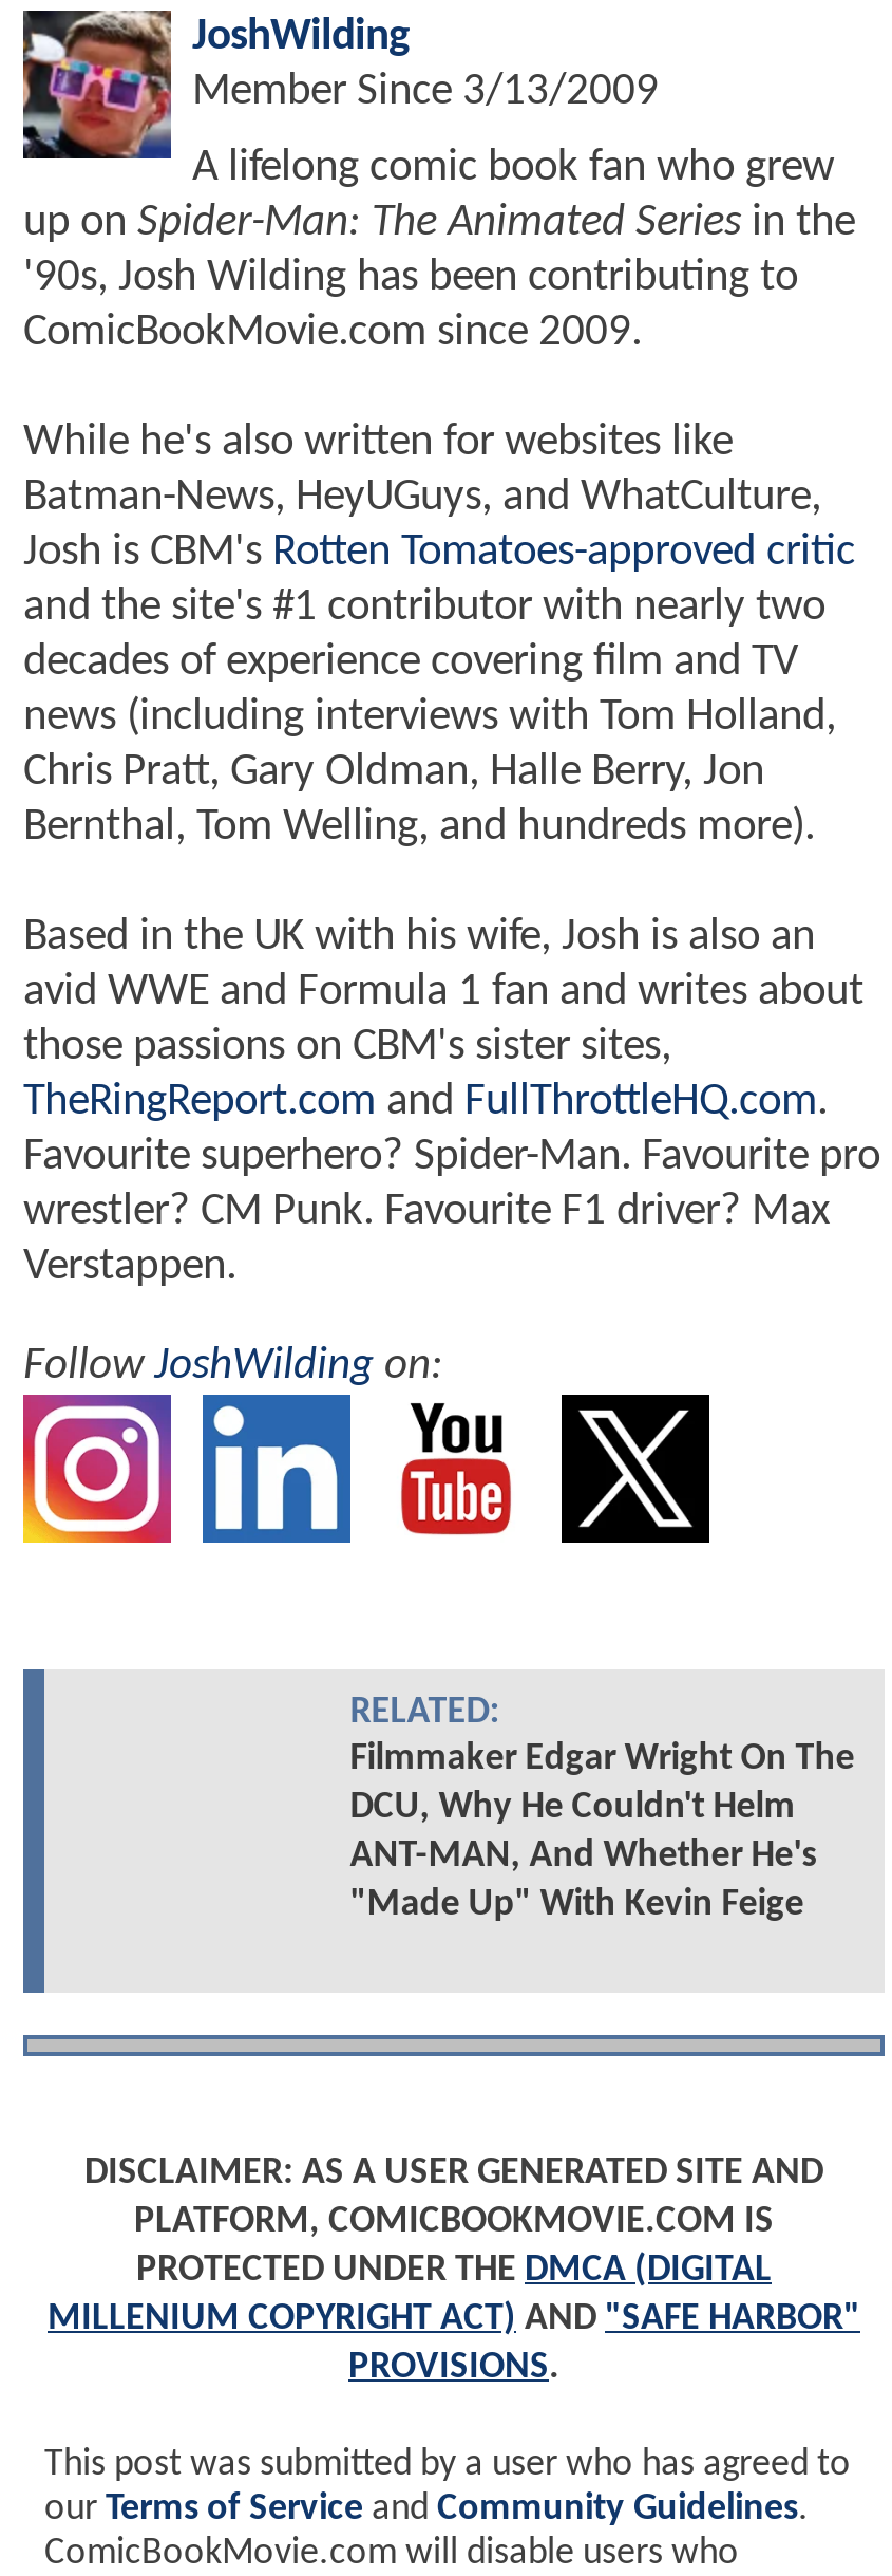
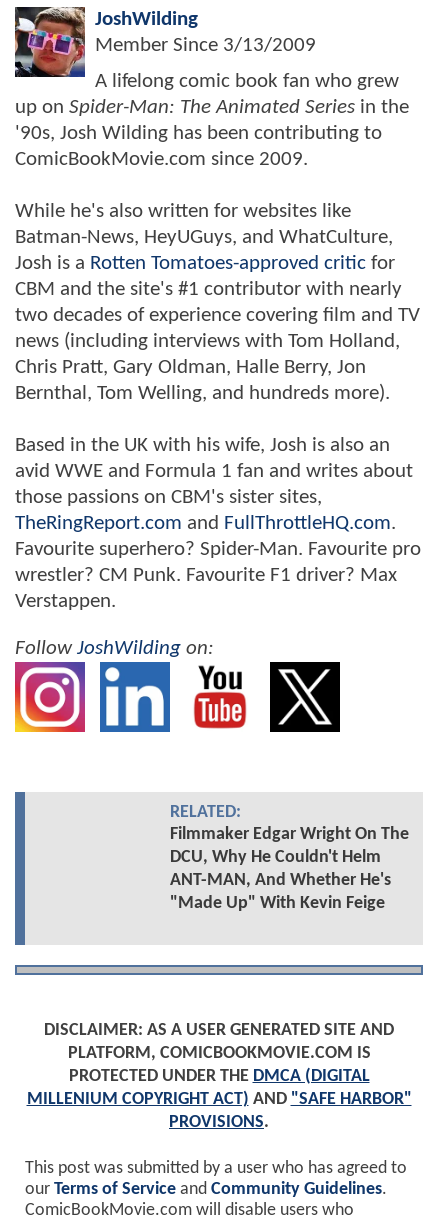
- Josh is CBM's Rotten Tomatoes-approved critic
- and the site's #1 contributor with nearly two
- decades of experience covering film and TV
+ Josh is a Rotten Tomatoes-approved critic for
+ CBM and the site's #1 contributor with nearly
+ two decades of experience covering film and TV
